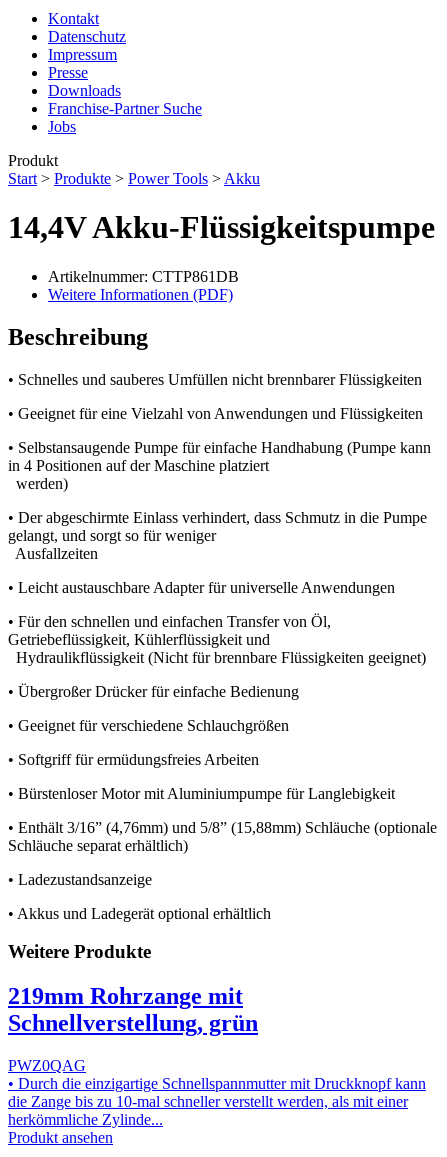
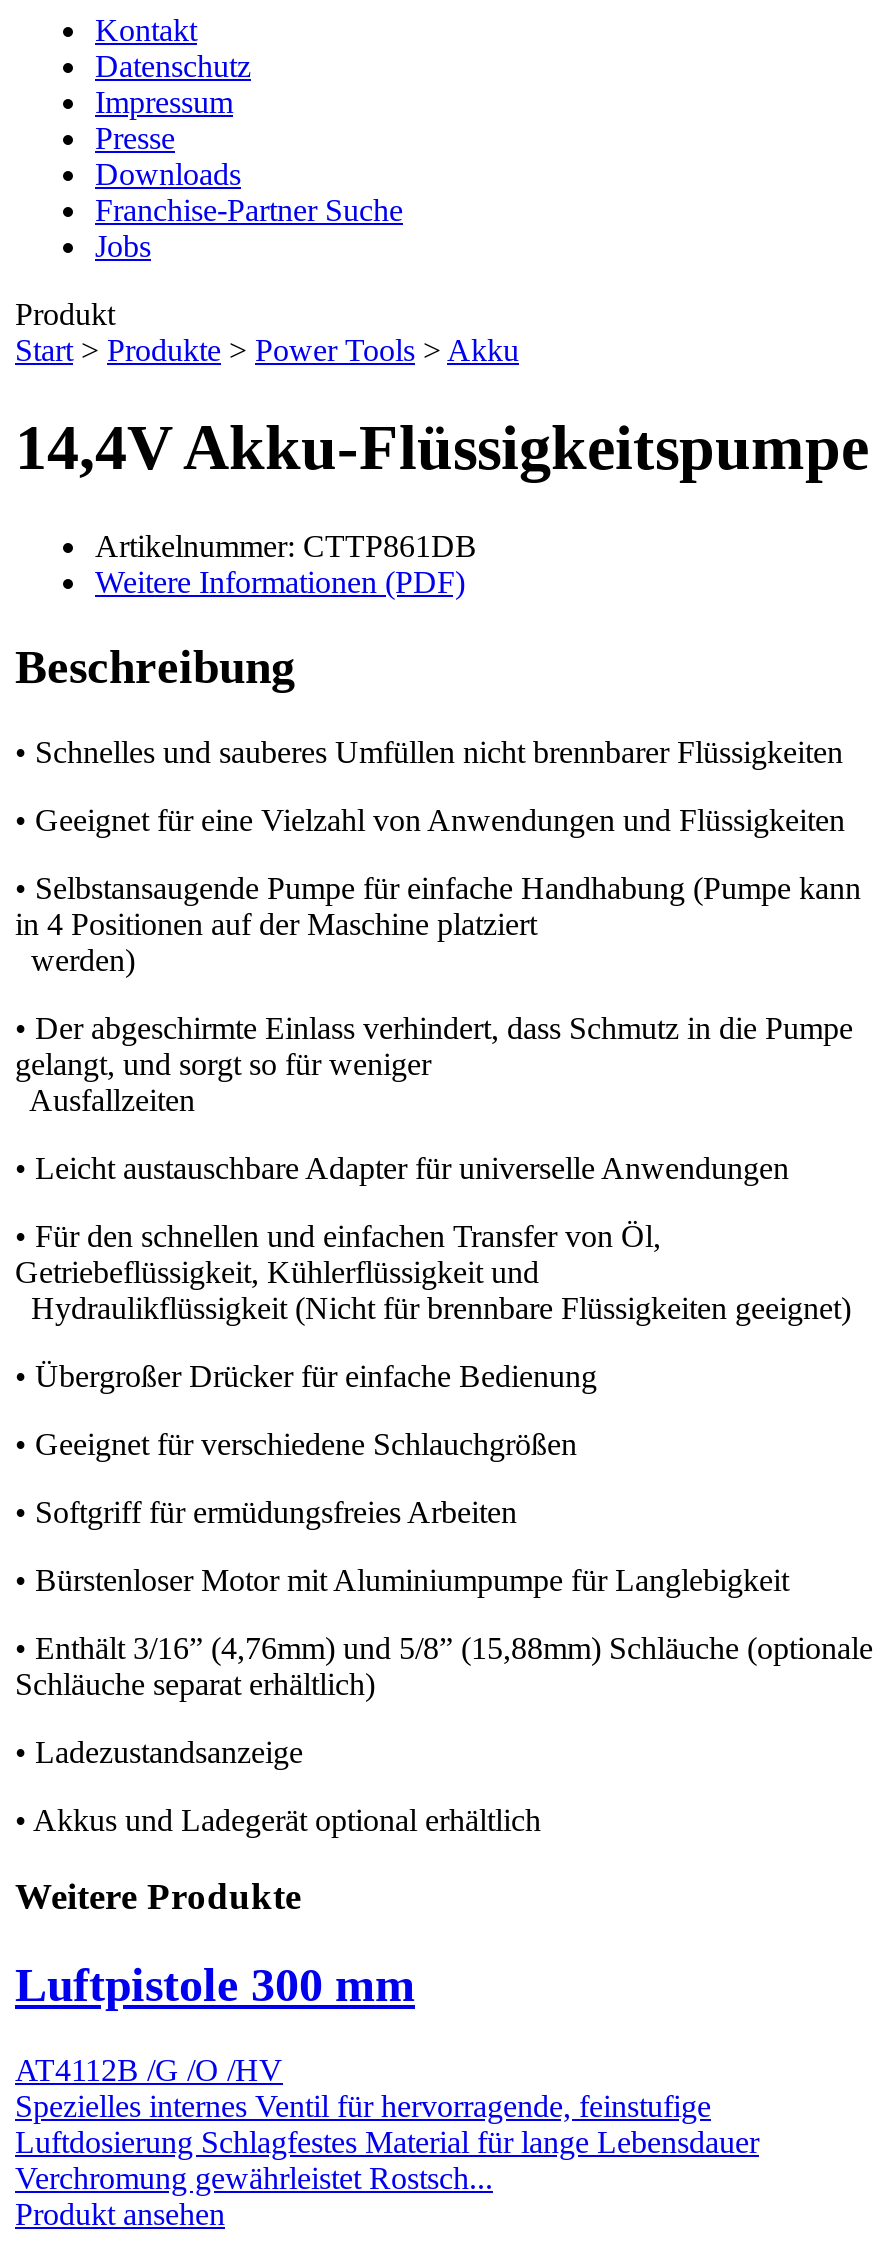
- 219mm Rohrzange mit
- Schnellverstellung, grün
+ Luftpistole 300 mm

- PWZ0QAG
- • Durch die einzigartige Schnellspannmutter mit Druckknopf kann
- die Zange bis zu 10-mal schneller verstellt werden, als mit einer
- herkömmliche Zylinde...
+ AT4112B /G /O /HV
+ Spezielles internes Ventil für hervorragende, feinstufige
+ Luftdosierung Schlagfestes Material für lange Lebensdauer
+ Verchromung gewährleistet Rostsch...
